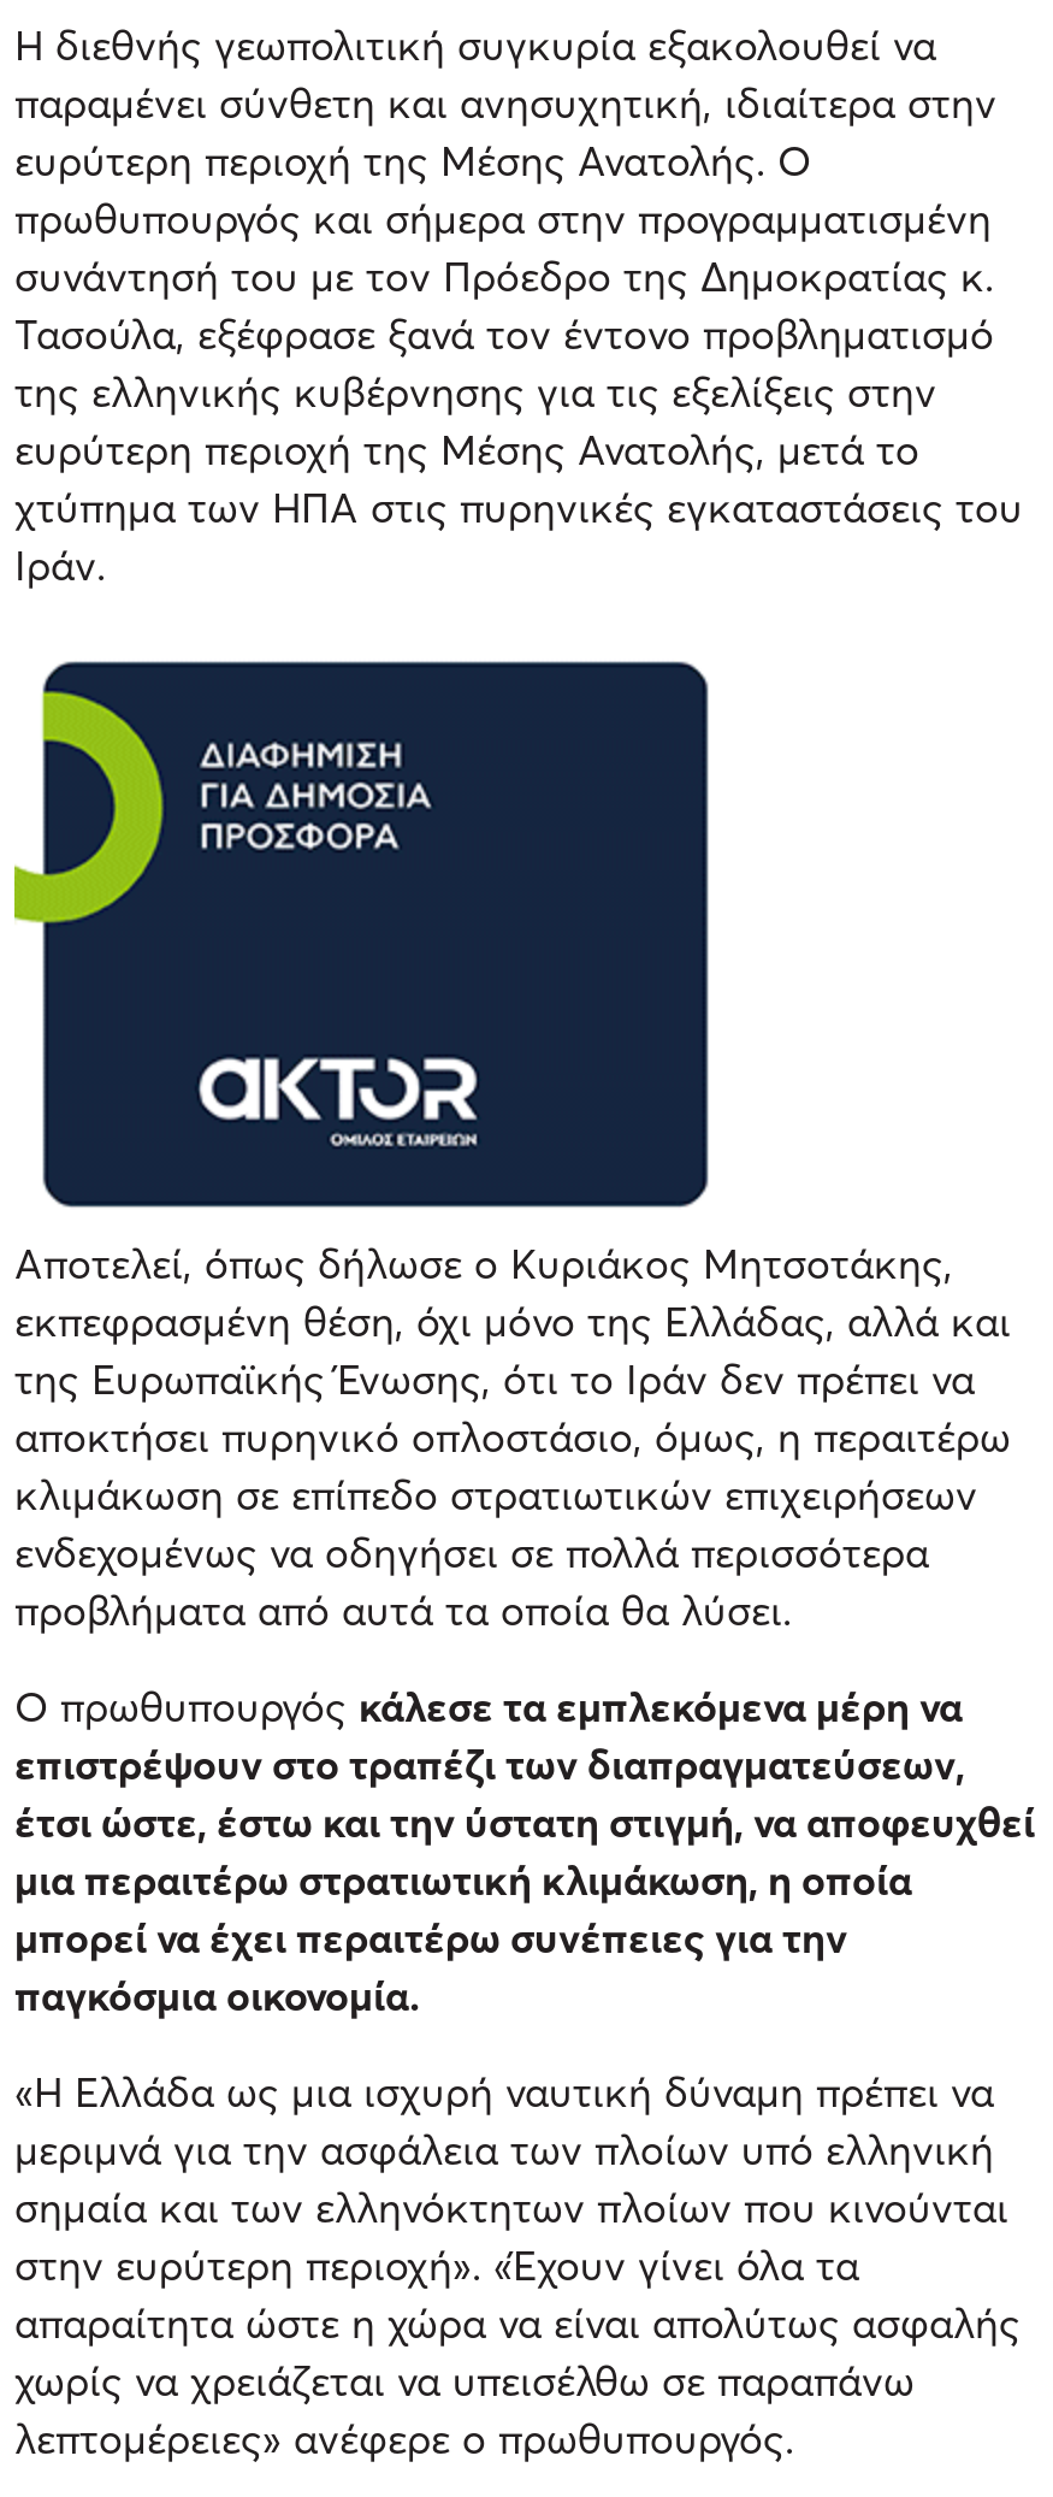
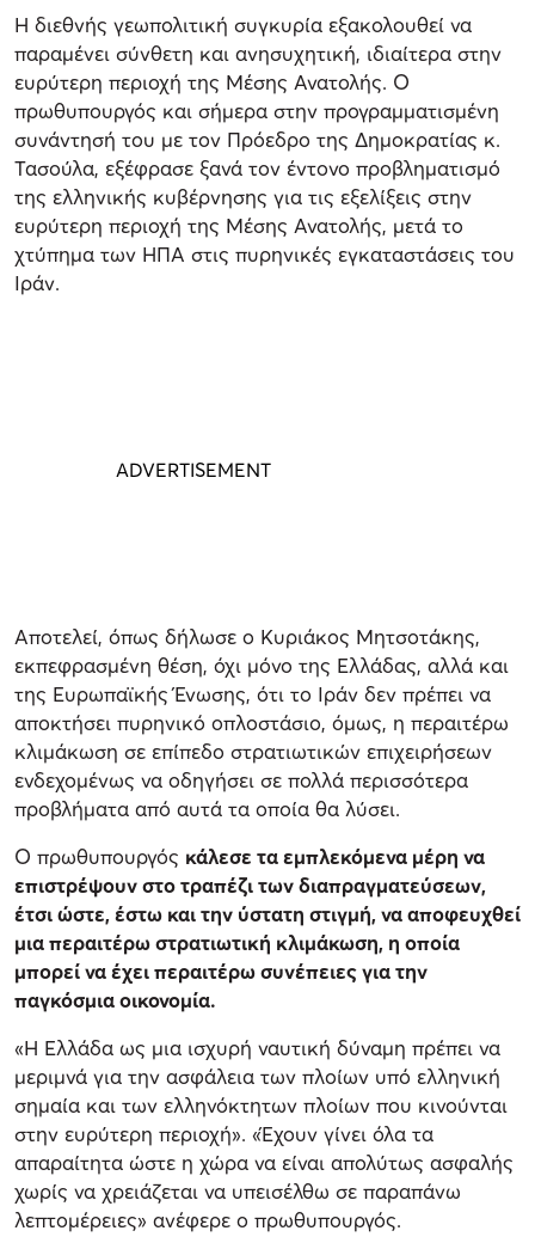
- [image]
